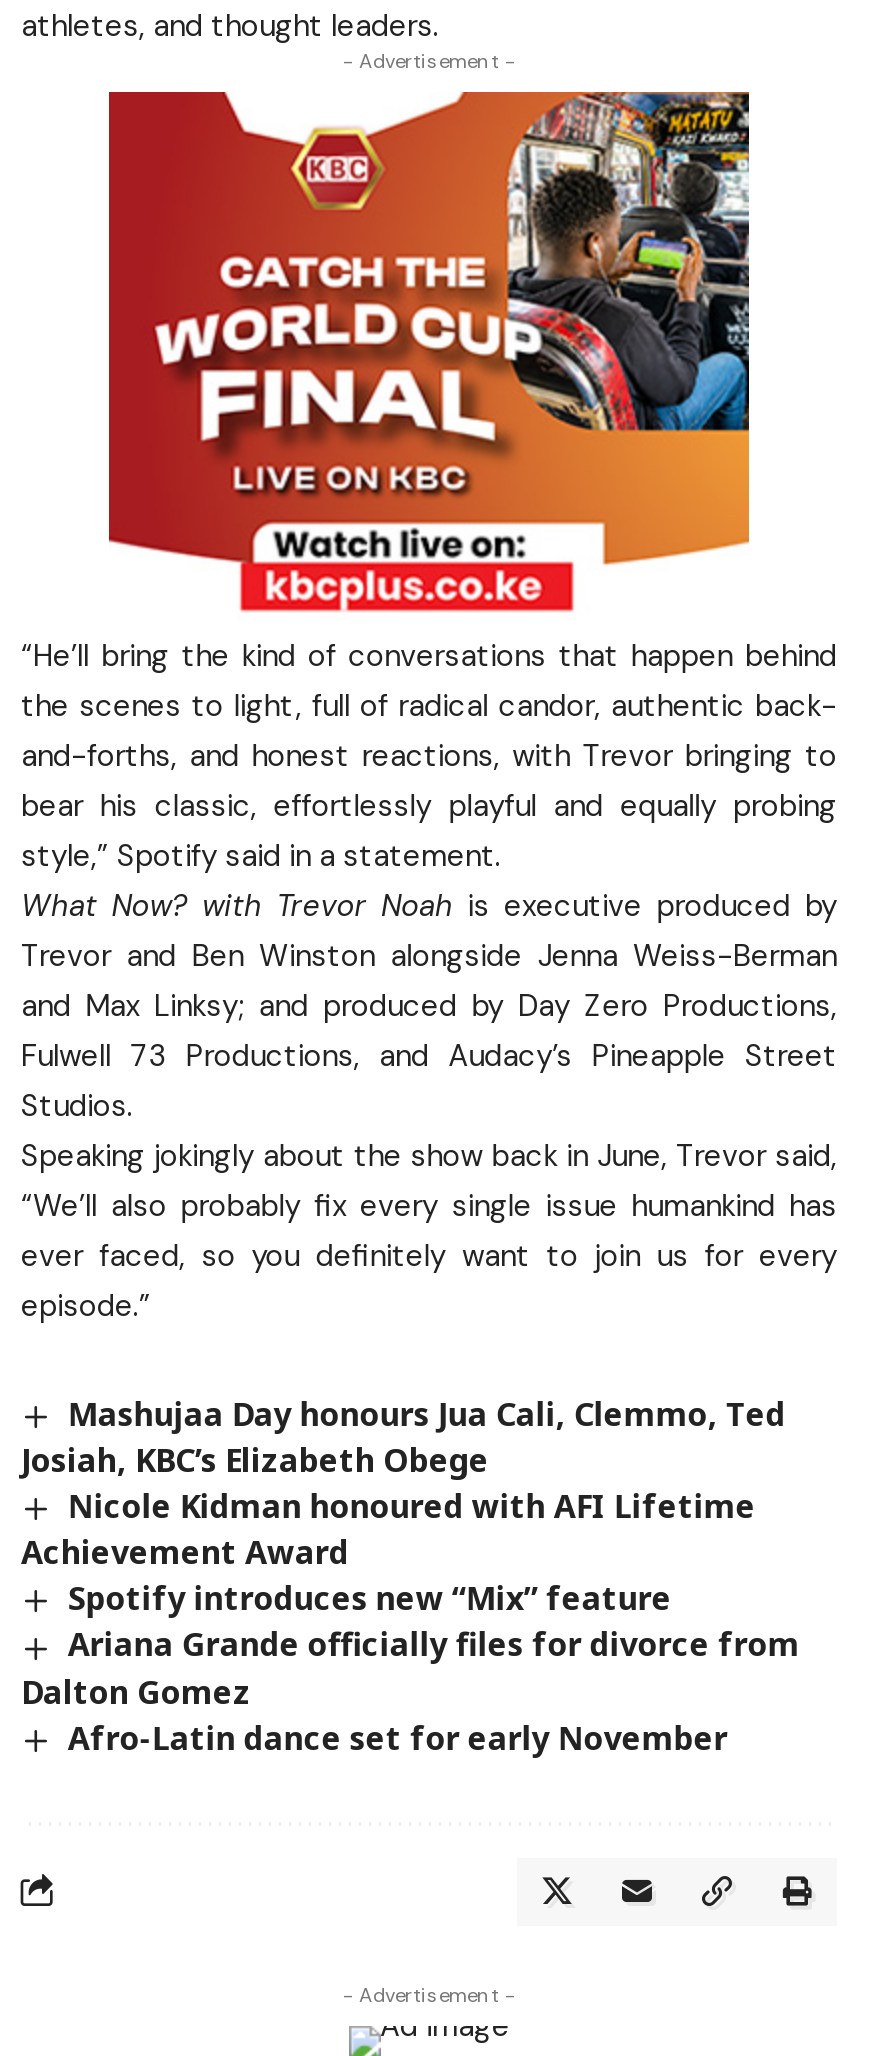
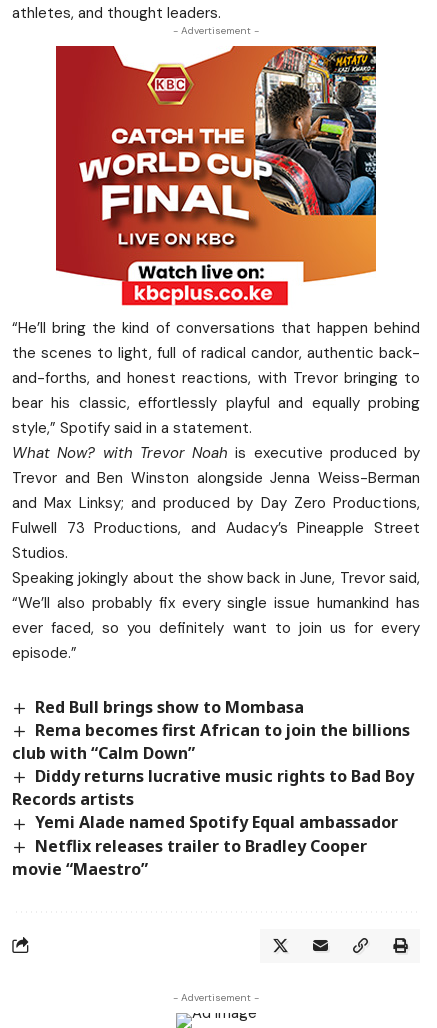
- Mashujaa Day honours Jua Cali, Clemmo, Ted
- Josiah, KBC’s Elizabeth Obege
- Nicole Kidman honoured with AFI Lifetime
- Achievement Award
- Spotify introduces new “Mix” feature
- Ariana Grande officially files for divorce from
- Dalton Gomez
- Afro-Latin dance set for early November
+ Red Bull brings show to Mombasa
+ Rema becomes first African to join the billions
+ club with “Calm Down”
+ Diddy returns lucrative music rights to Bad Boy
+ Records artists
+ Yemi Alade named Spotify Equal ambassador
+ Netflix releases trailer to Bradley Cooper
+ movie “Maestro”
